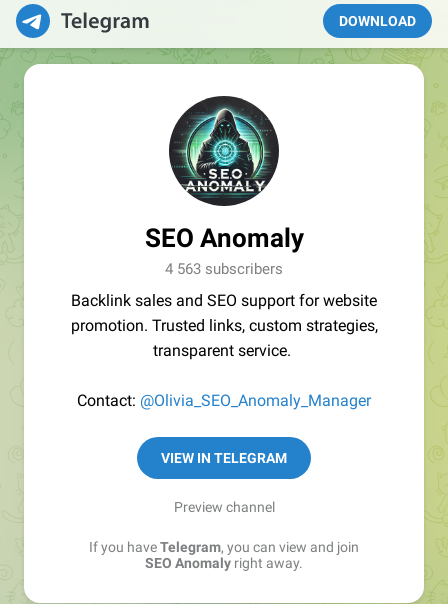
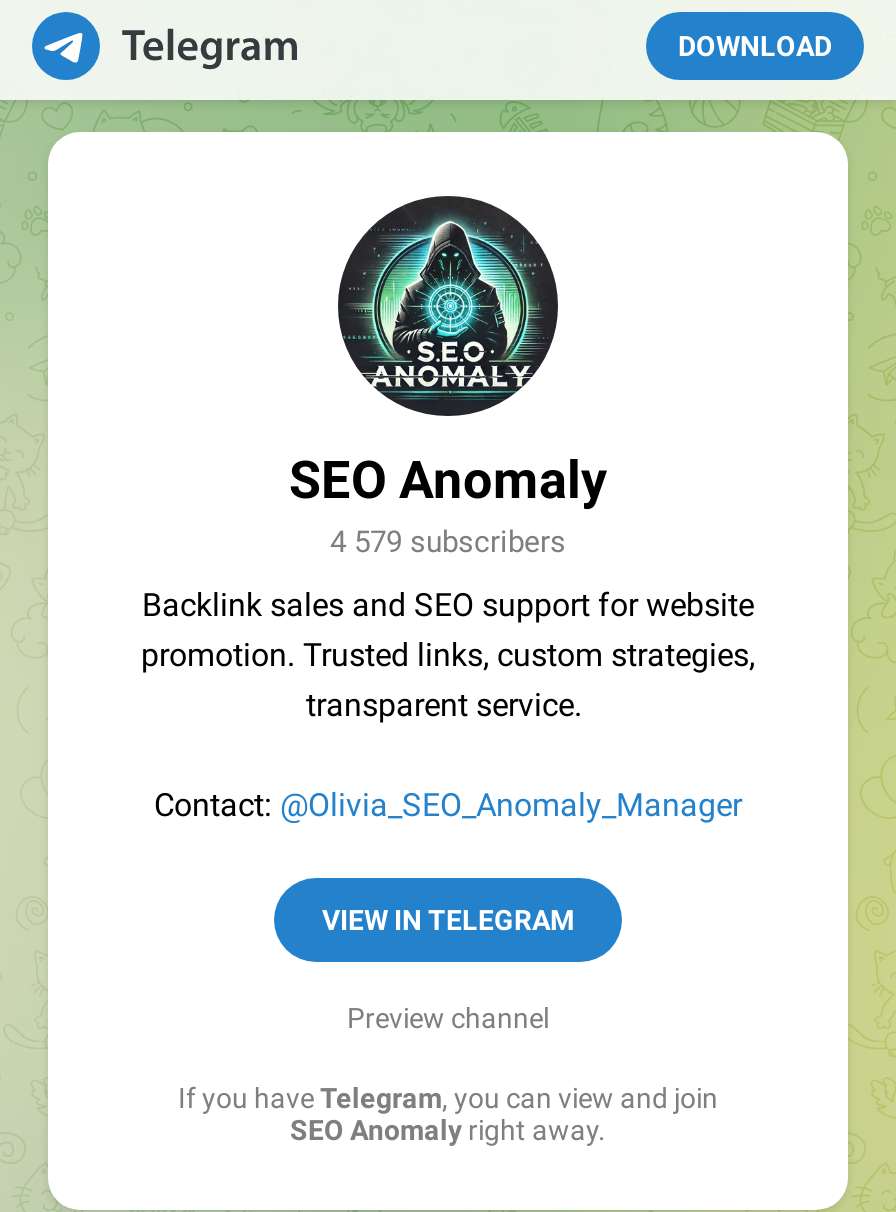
- 4 563 subscribers
+ 4 579 subscribers
